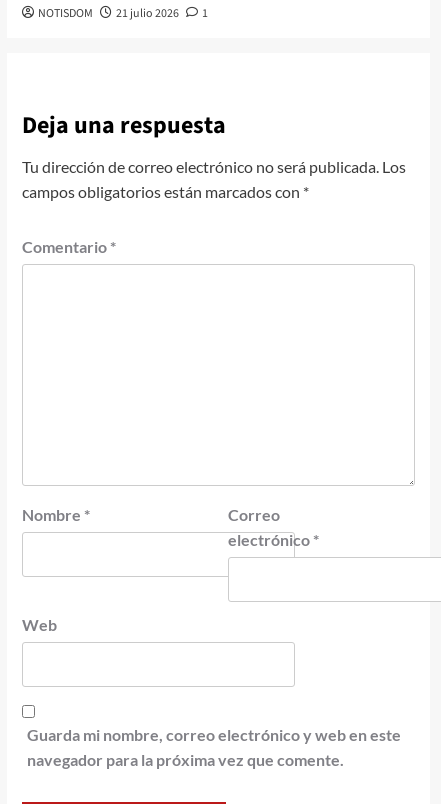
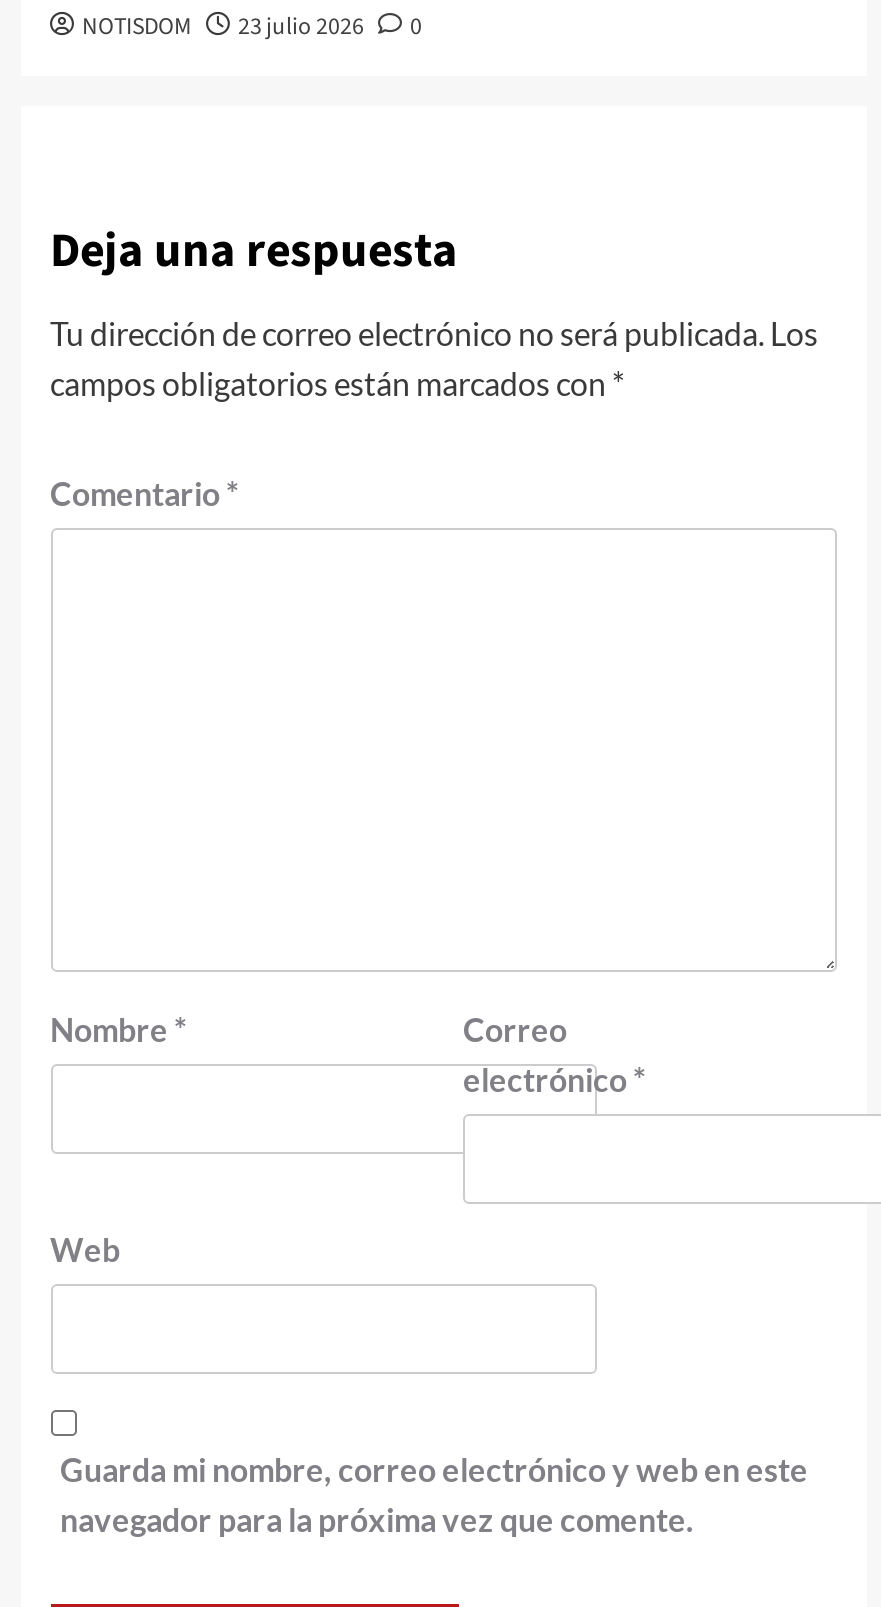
- 21 julio 2026
+ 23 julio 2026

- 1
+ 0
